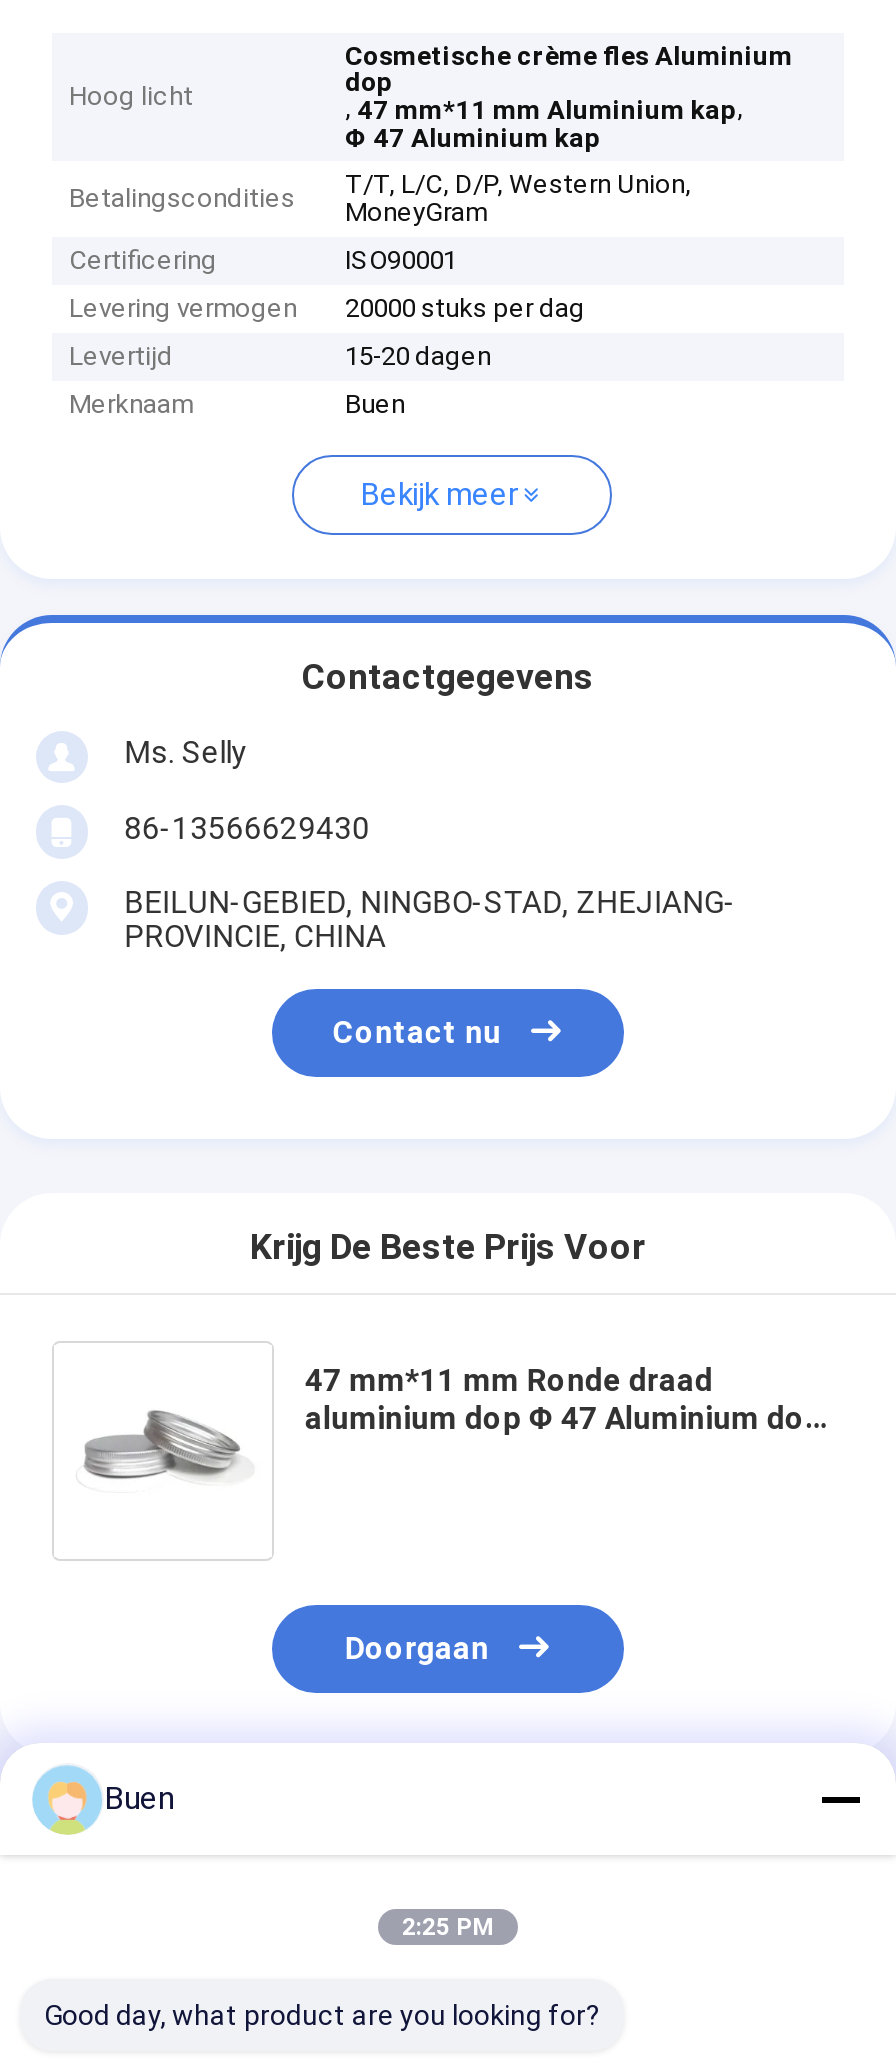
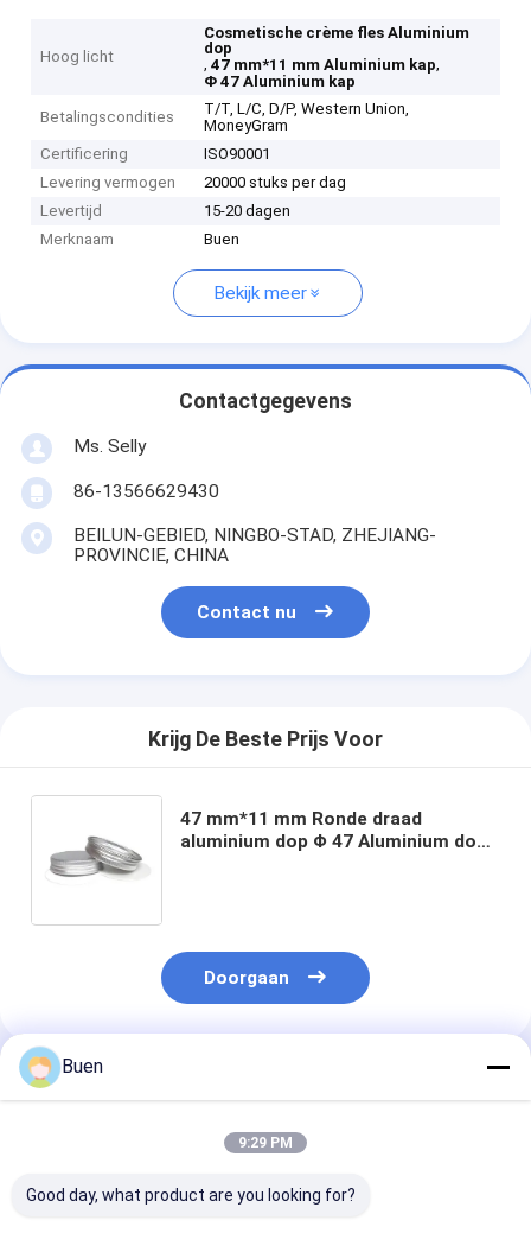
- 2:25 PM
+ 9:29 PM
